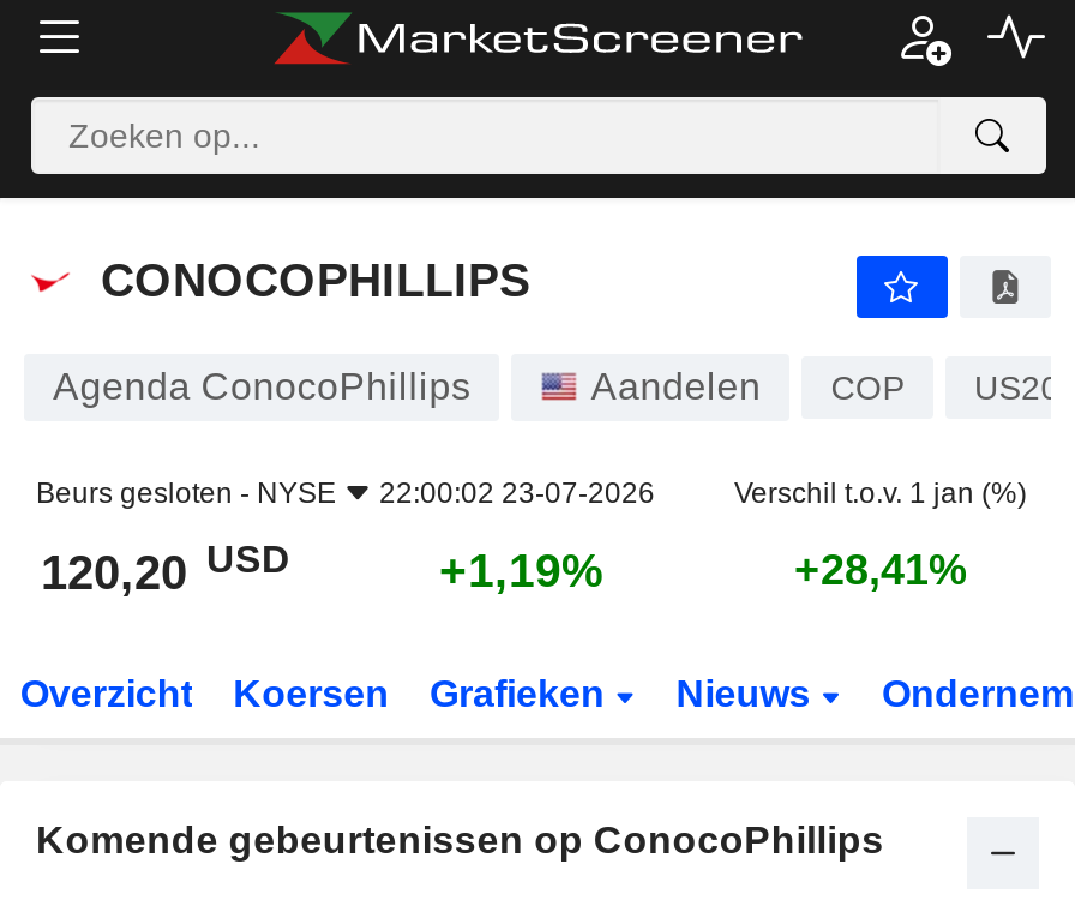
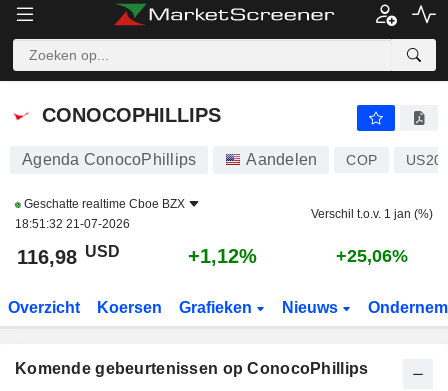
- Beurs gesloten - NYSE
- 22:00:02 23-07-2026
+ Geschatte realtime Cboe BZX
+ 18:51:32 21-07-2026

- 120,20 USD
+ 116,98 USD

- +1,19%
+ +1,12%

- +28,41%
+ +25,06%
